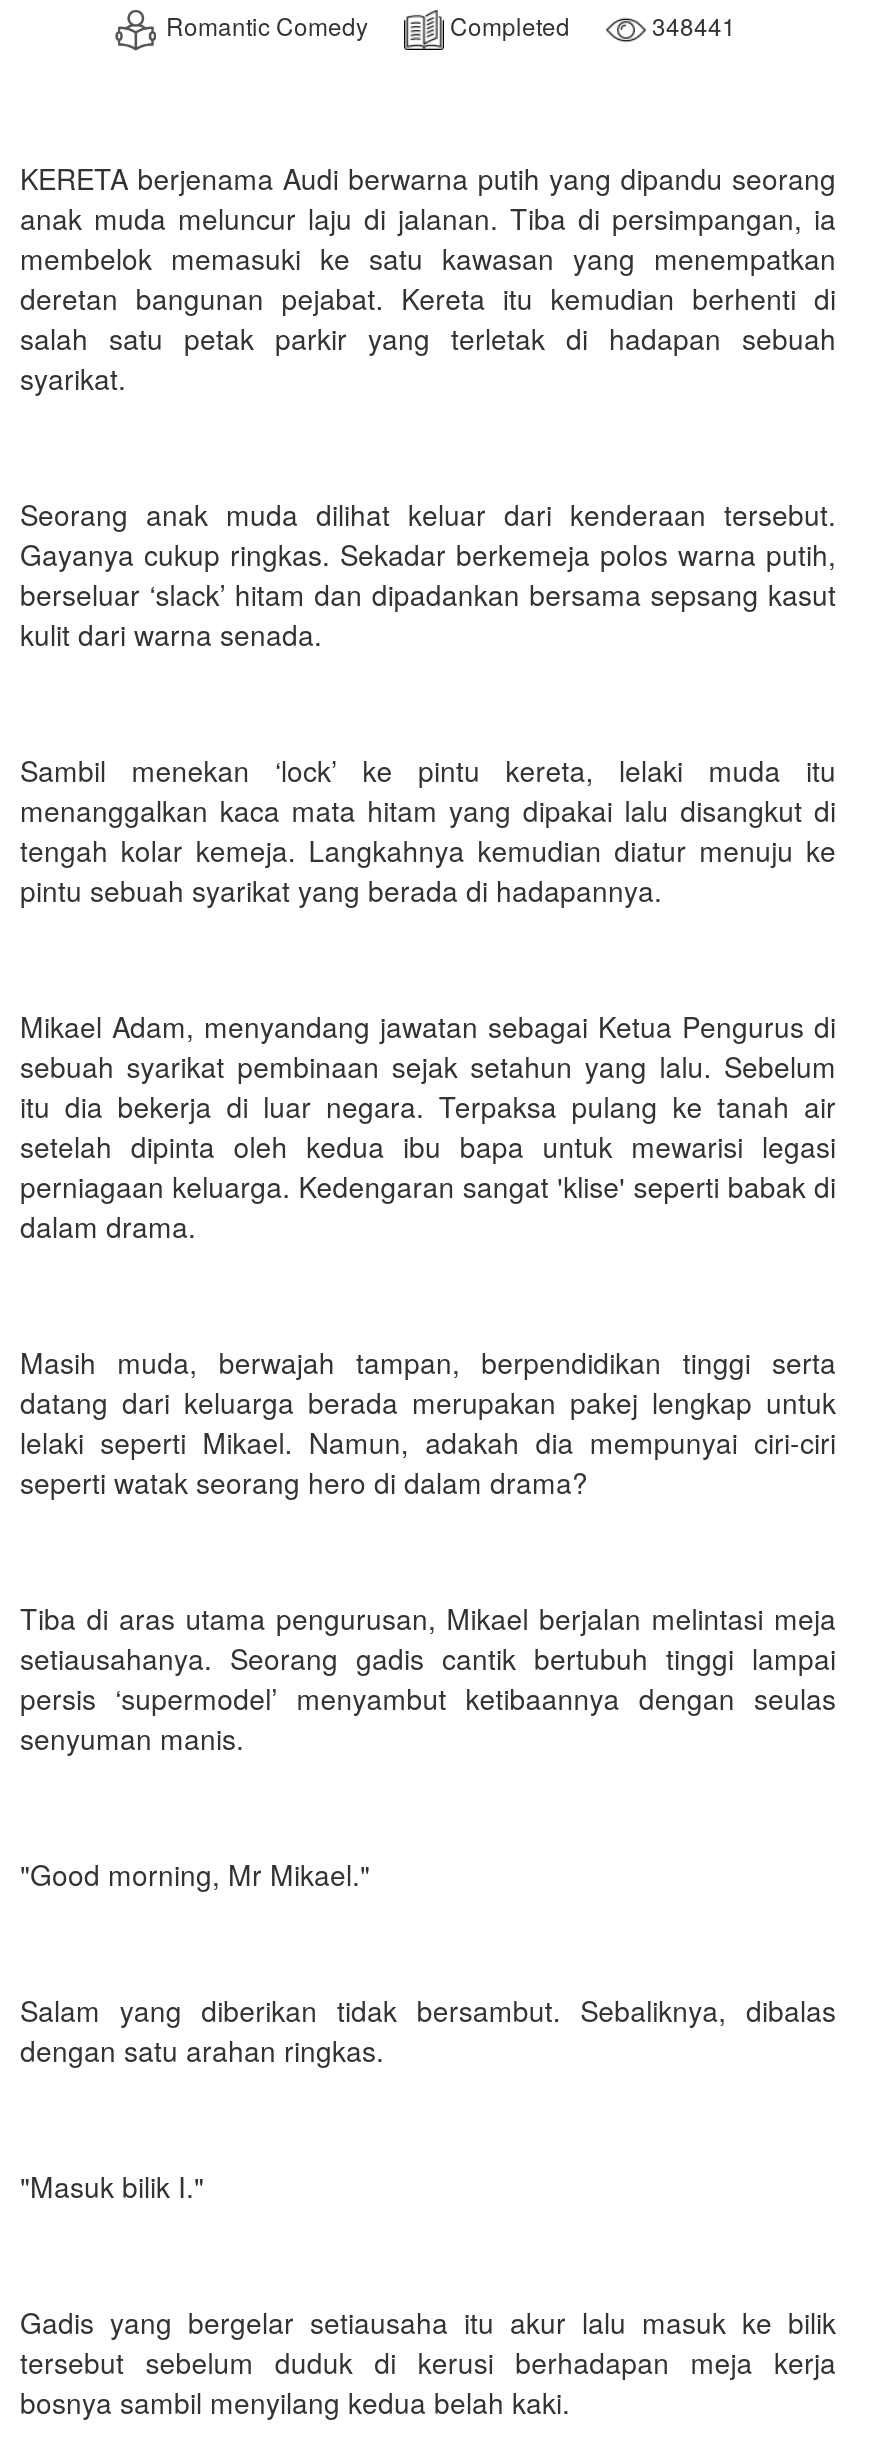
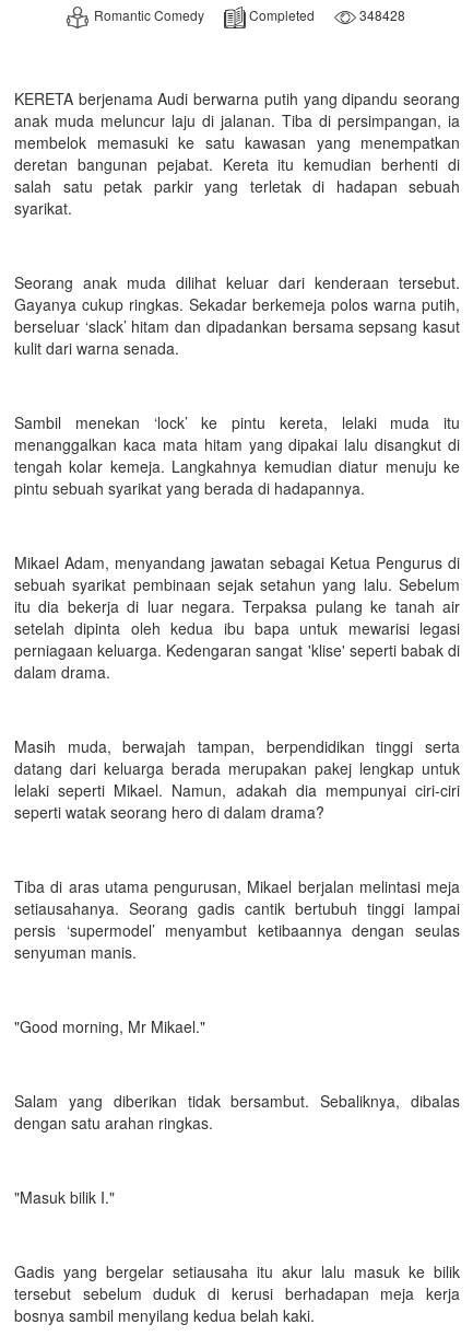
- 348441
+ 348428
